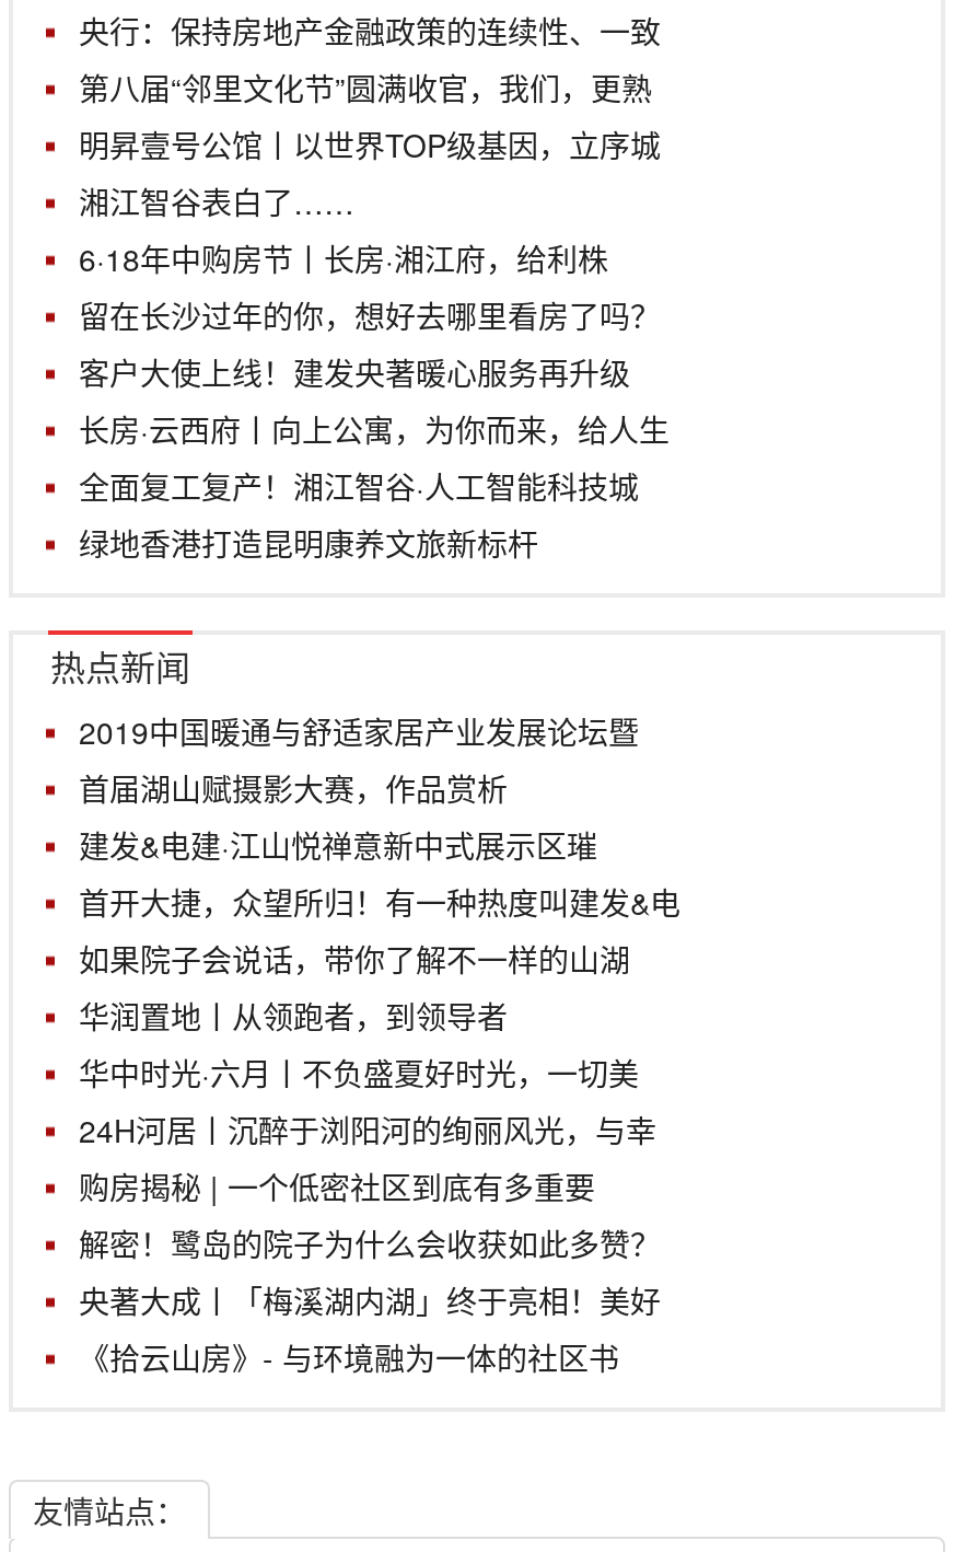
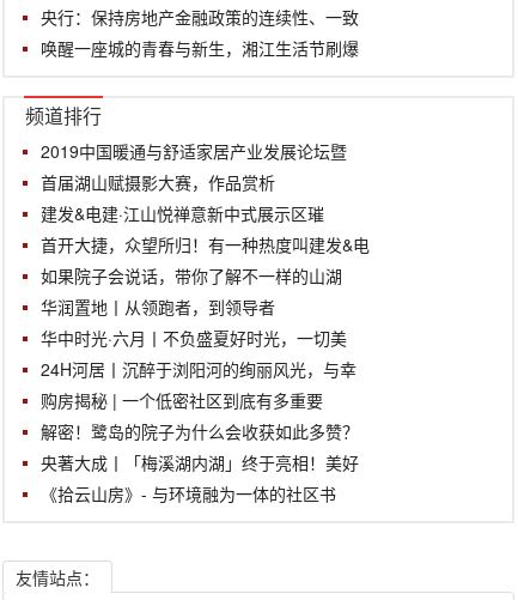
- 第八届“邻里文化节”圆满收官，我们，更熟
- 明昇壹号公馆丨以世界TOP级基因，立序城
- 湘江智谷表白了……
- 6·18年中购房节丨长房·湘江府，给利株
- 留在长沙过年的你，想好去哪里看房了吗？
- 客户大使上线！建发央著暖心服务再升级
- 长房·云西府丨向上公寓，为你而来，给人生
- 全面复工复产！湘江智谷·人工智能科技城
- 绿地香港打造昆明康养文旅新标杆
+ 唤醒一座城的青春与新生，湘江生活节刷爆

- 热点新闻
+ 频道排行
